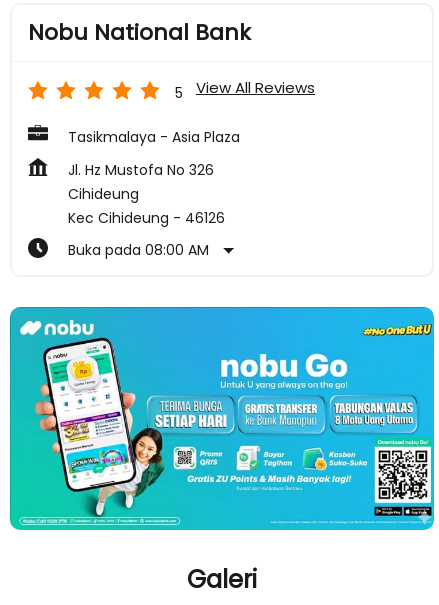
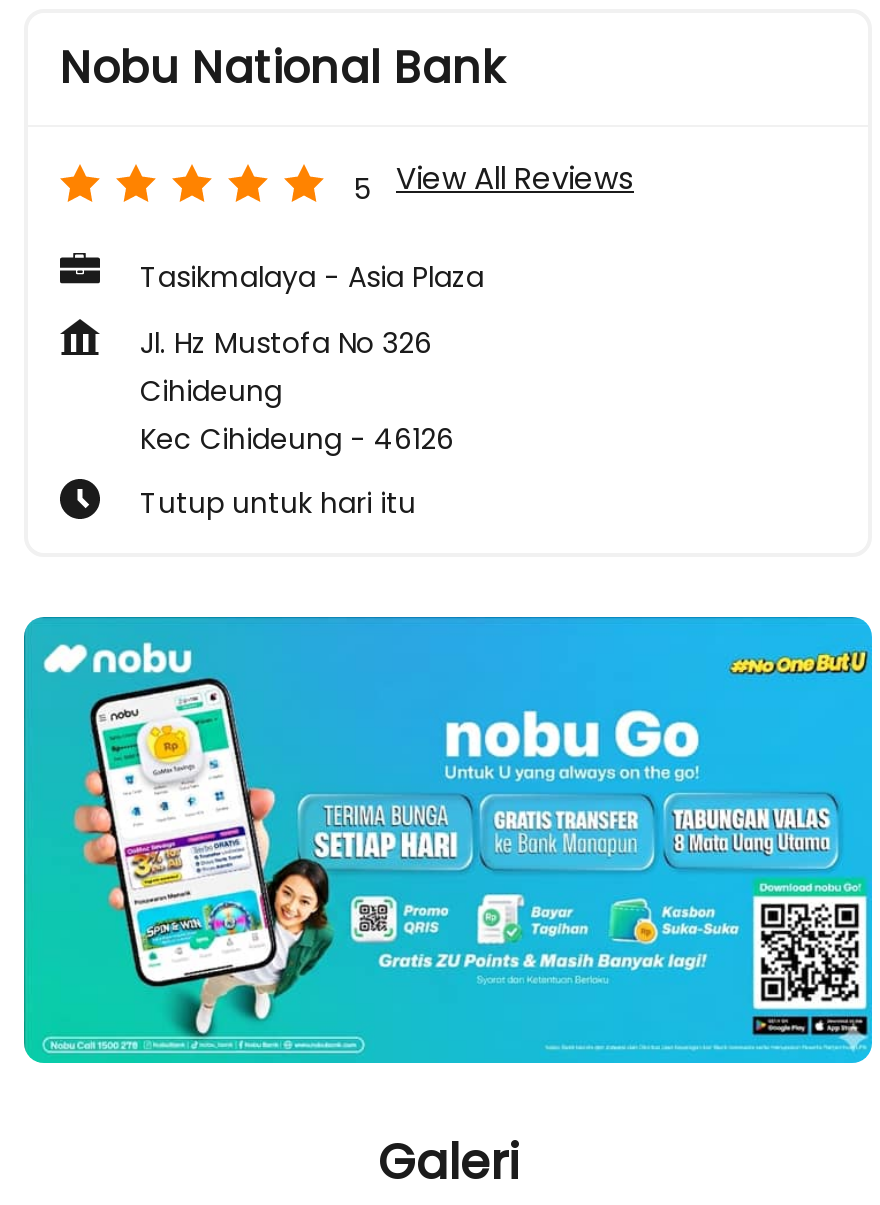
- Buka pada 08:00 AM
+ Tutup untuk hari itu
